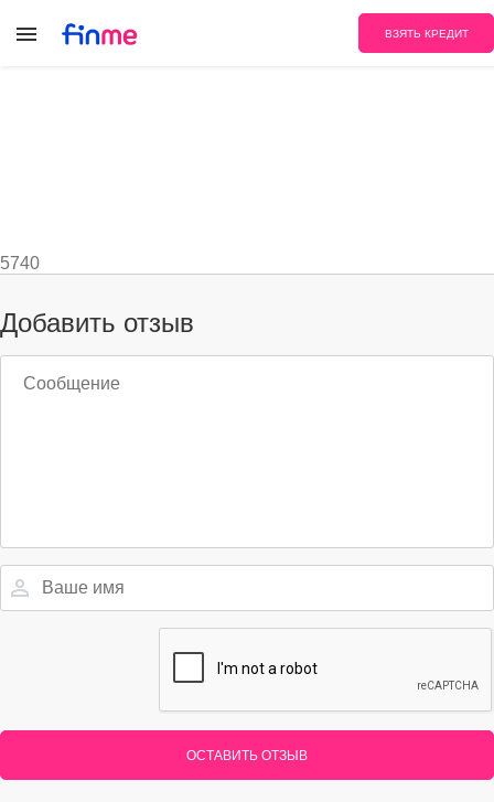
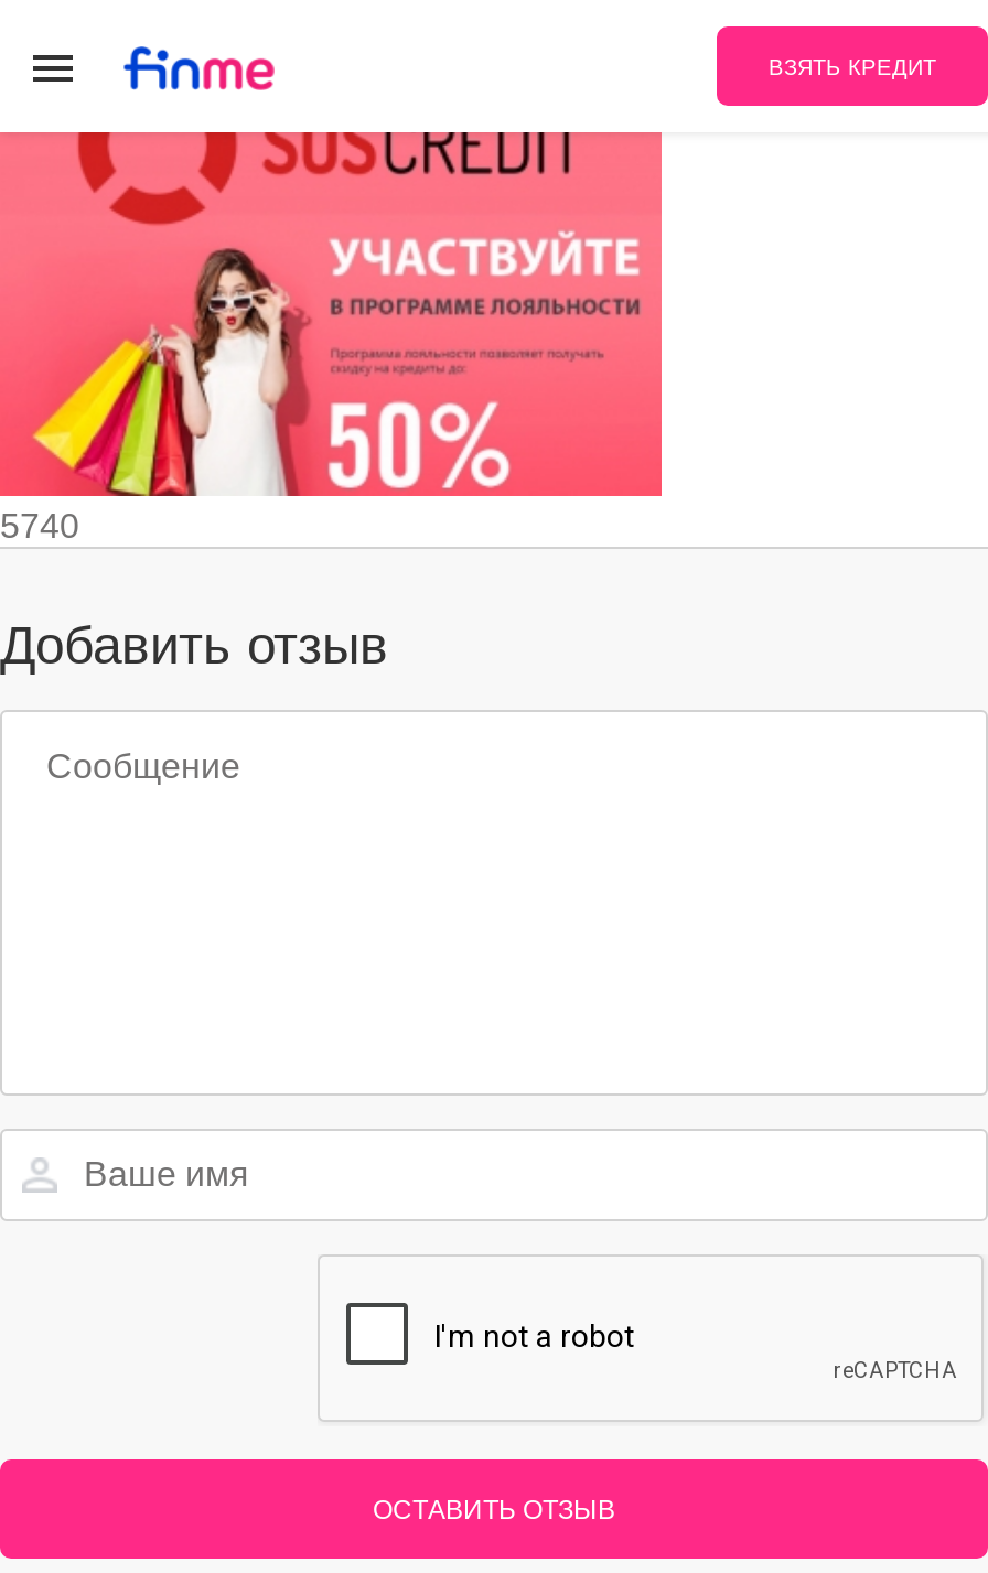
+ [image]
